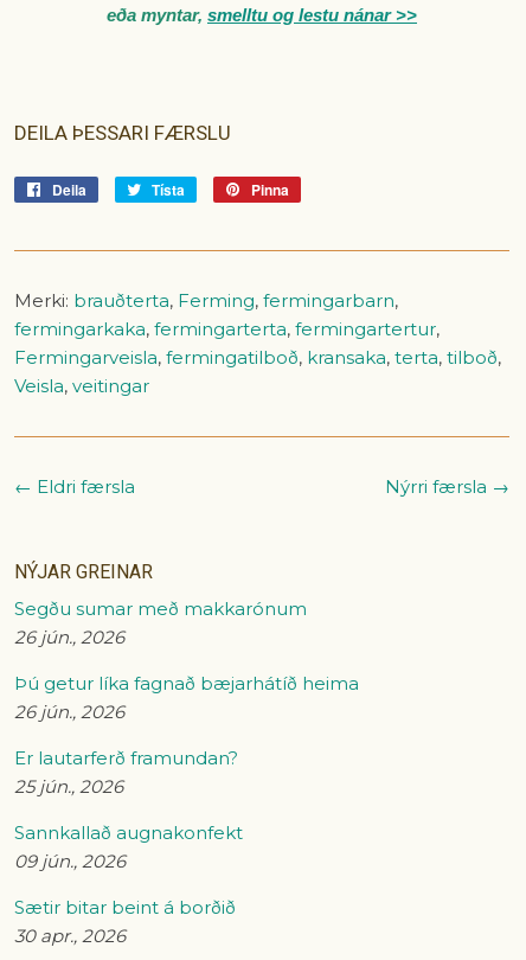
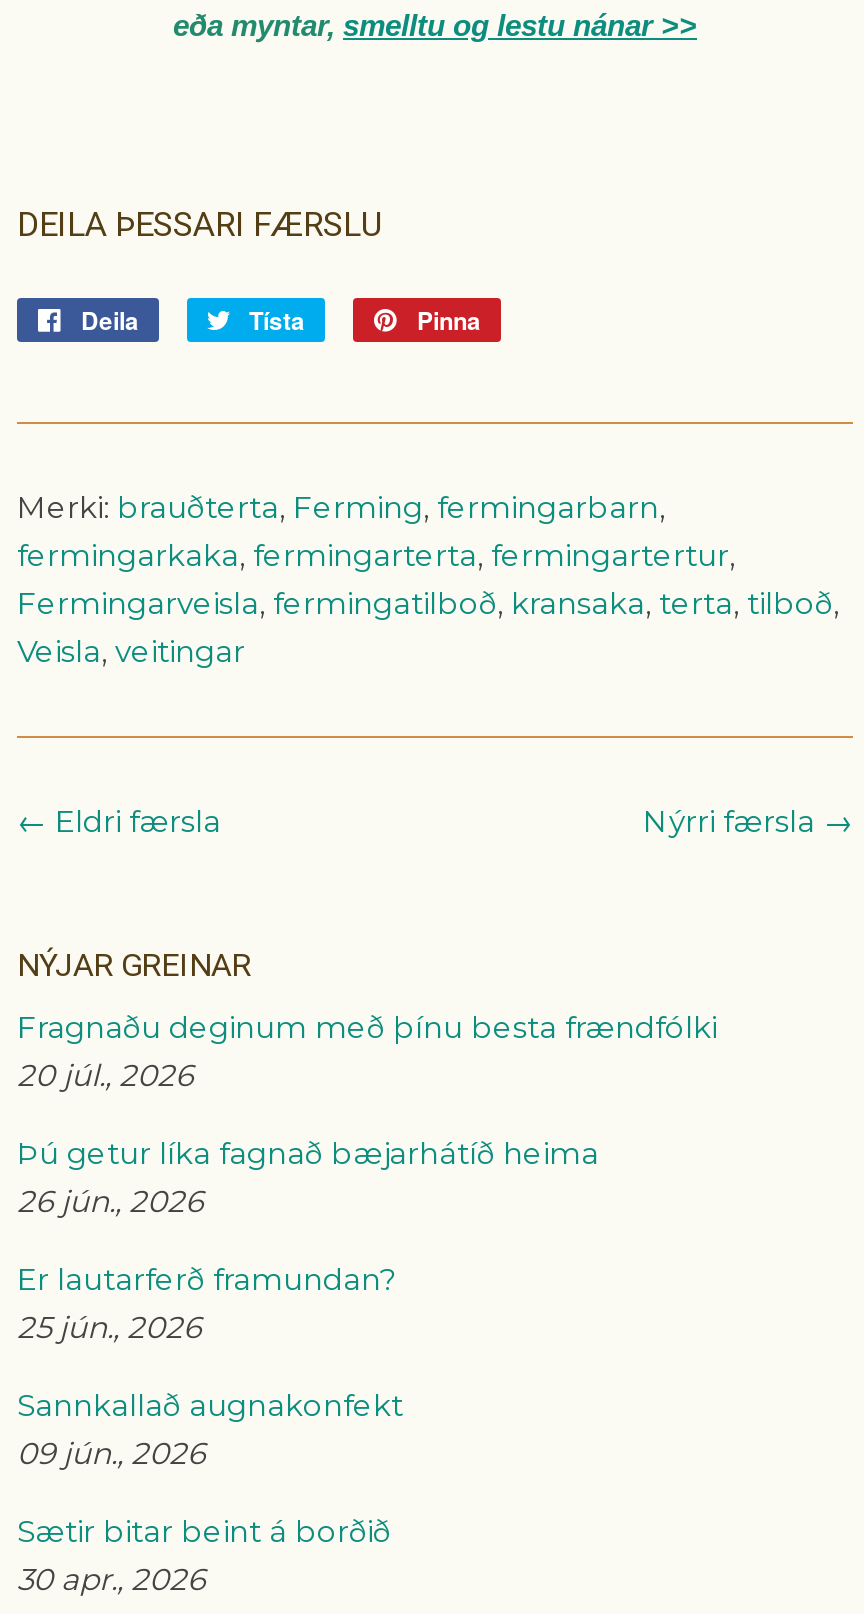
- Segðu sumar með makkarónum
- 26 jún., 2026
+ Fragnaðu deginum með þínu besta frændfólki
+ 20 júl., 2026
